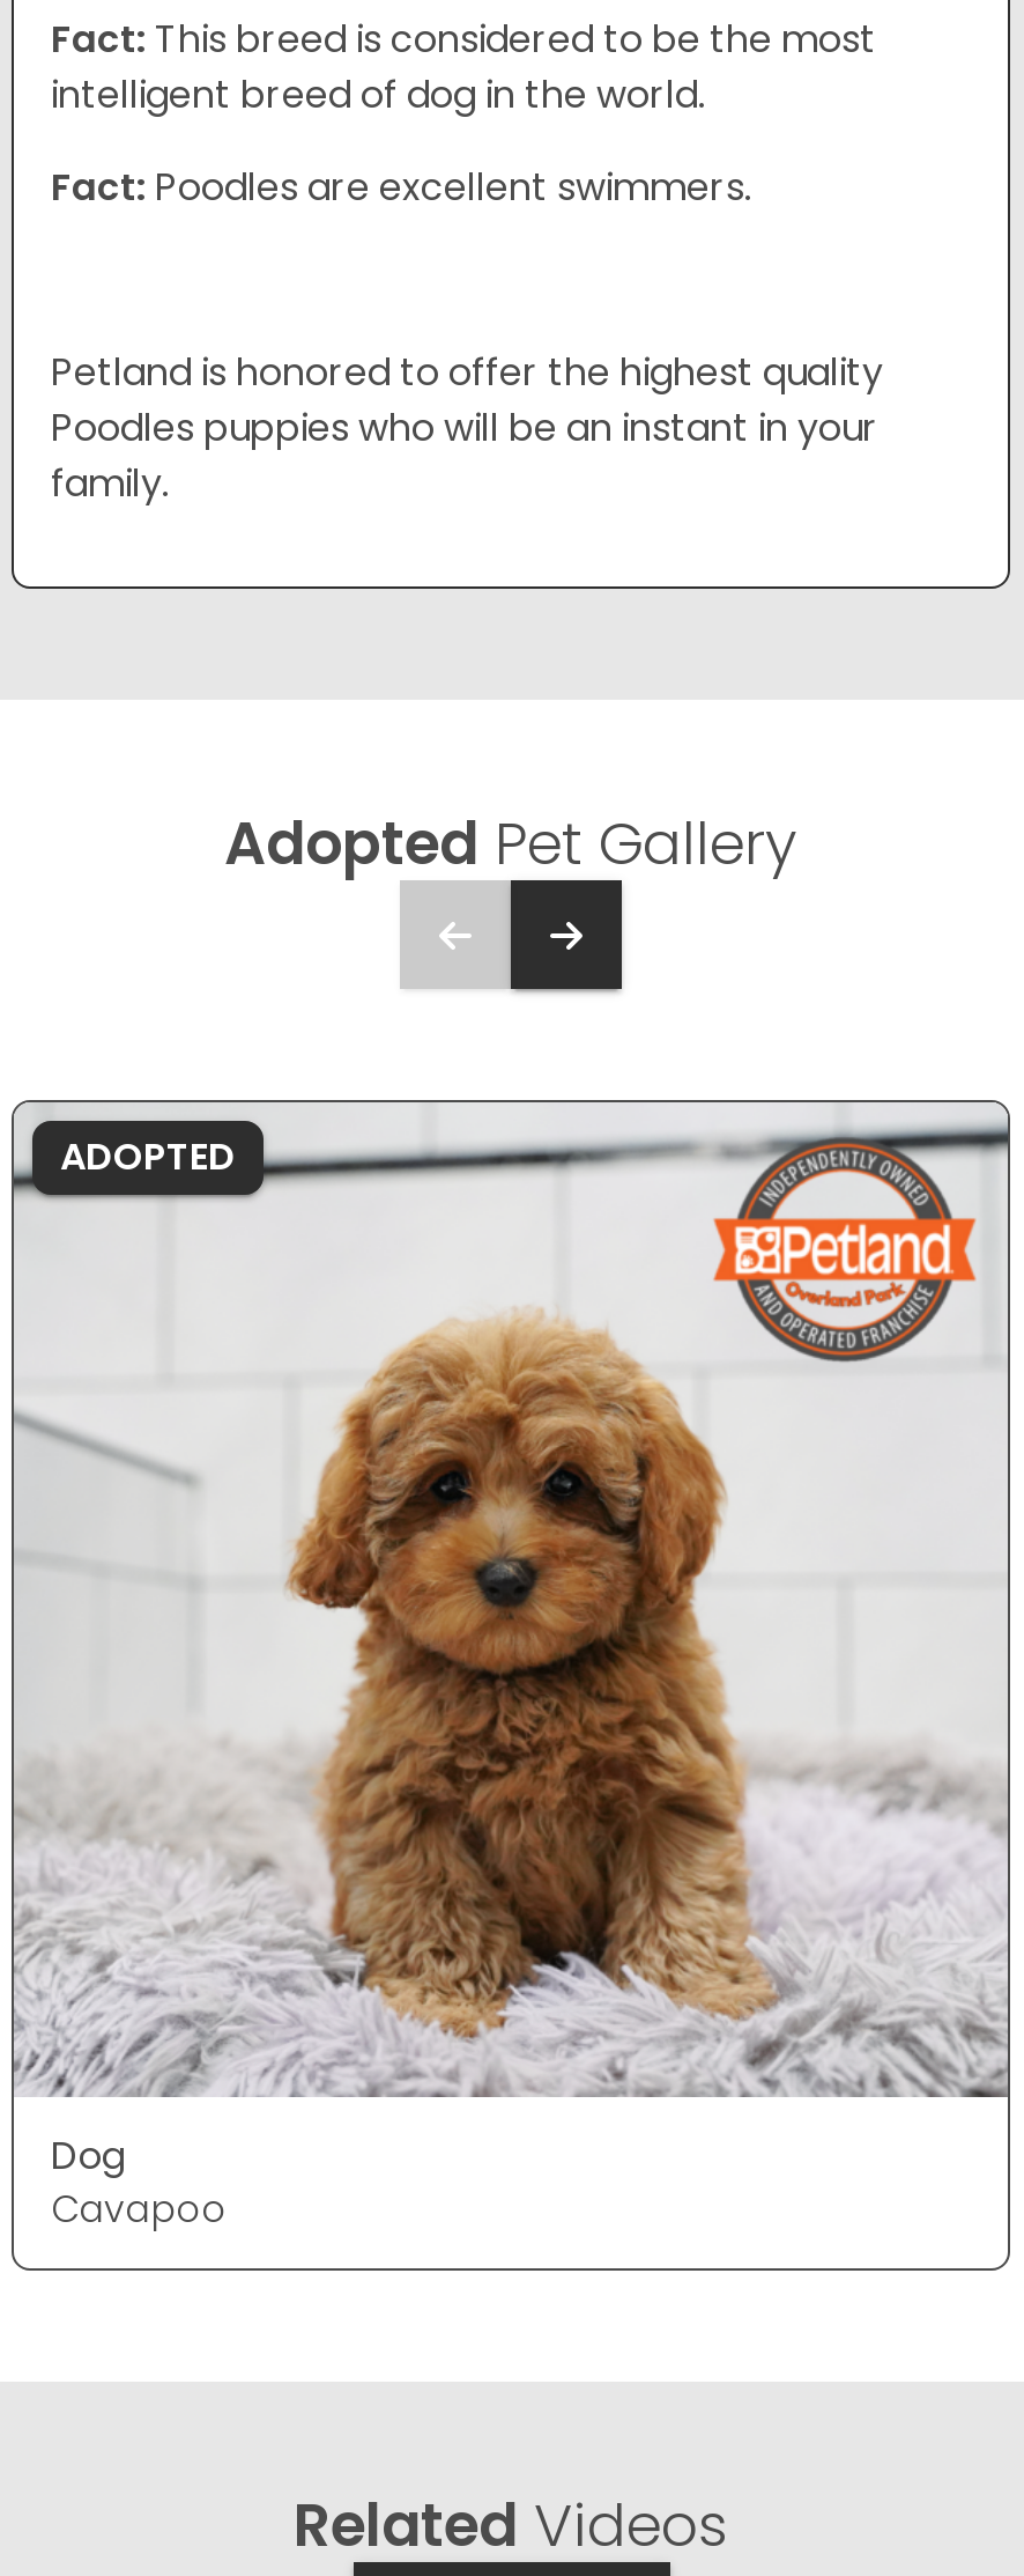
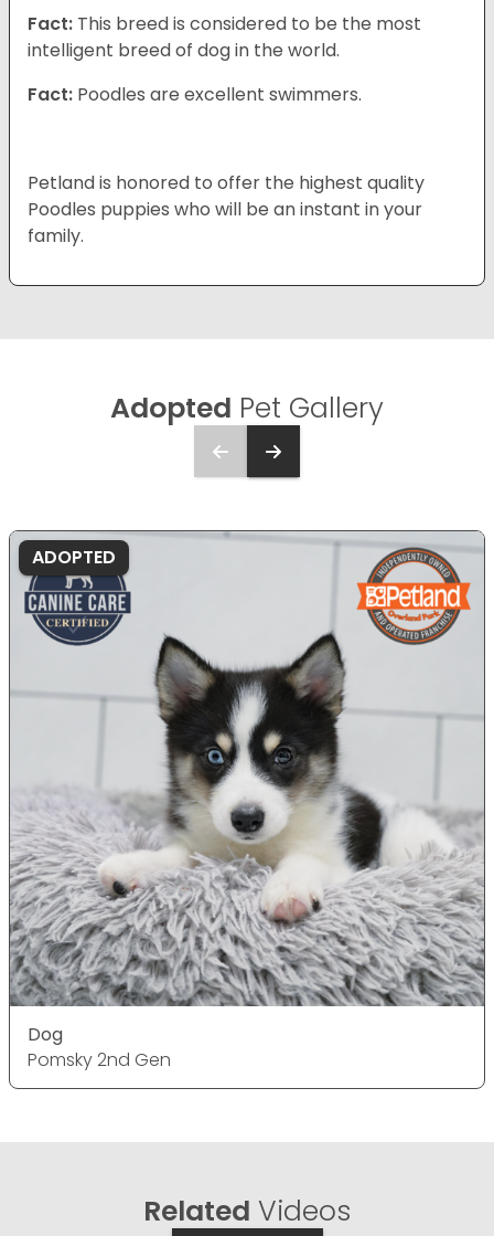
- [image]
- Cavapoo
+ [image]
+ Pomsky 2nd Gen
